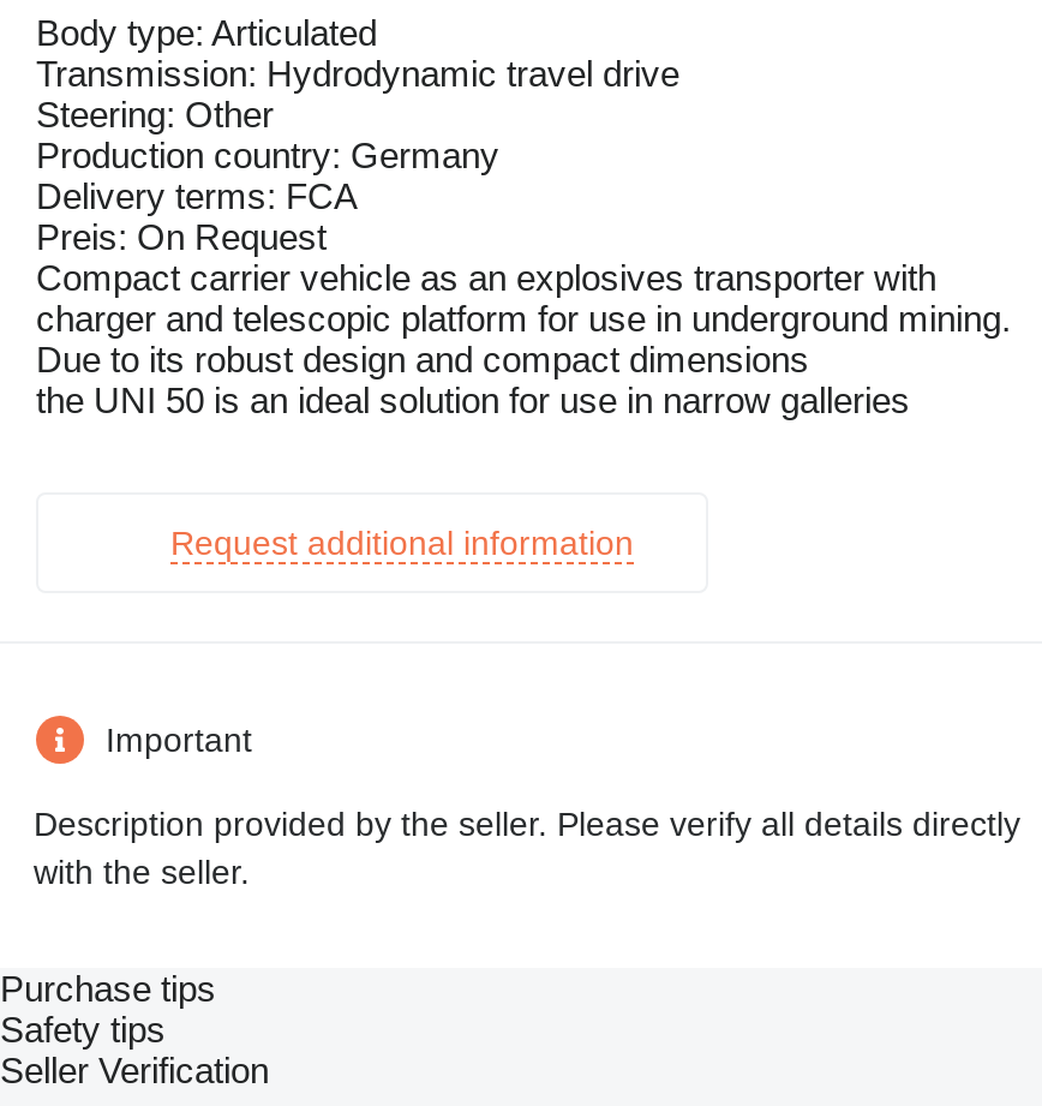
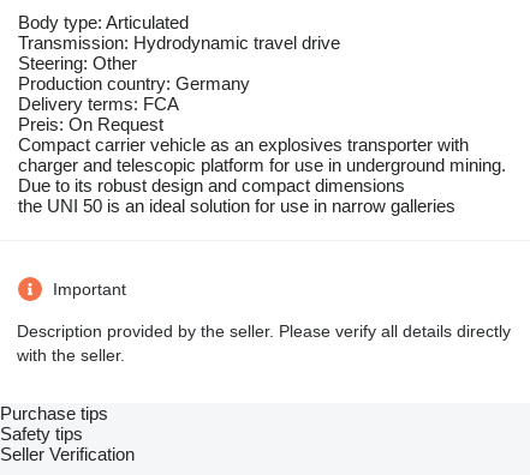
- Request additional information
